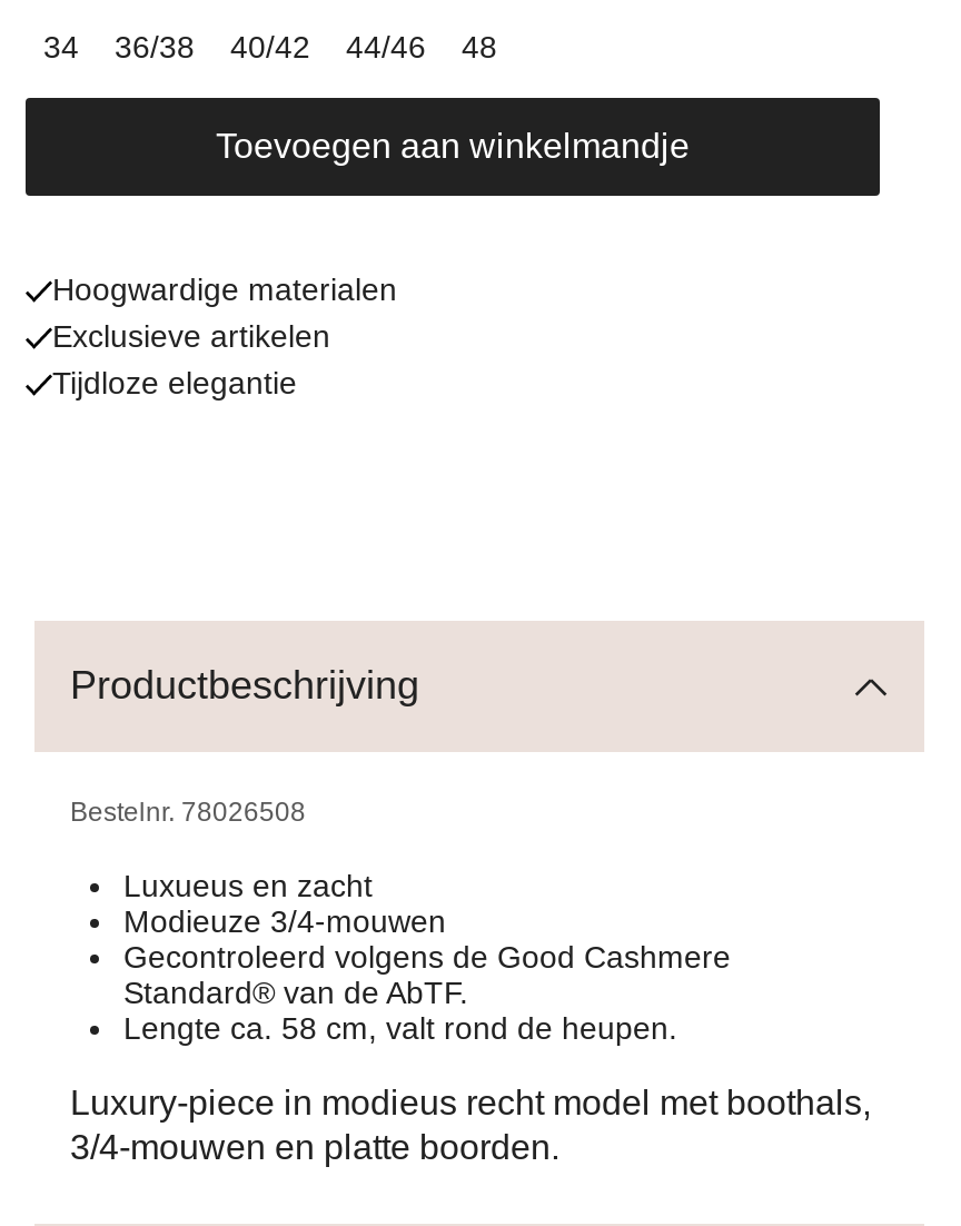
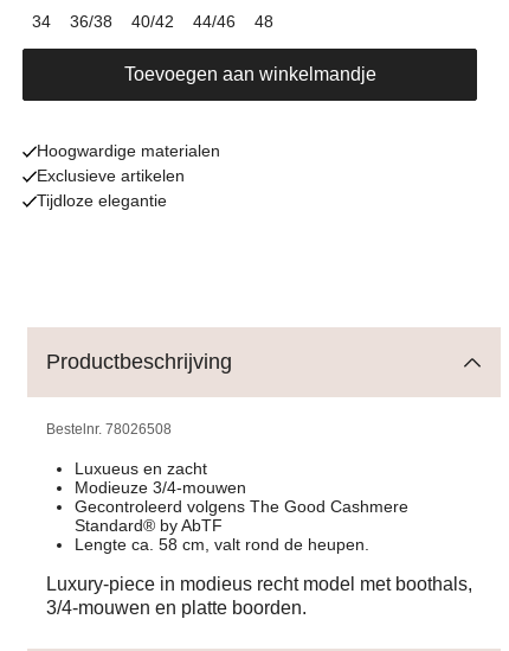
- Gecontroleerd volgens de Good Cashmere
- Standard® van de AbTF.
+ Gecontroleerd volgens The Good Cashmere
+ Standard® by AbTF
